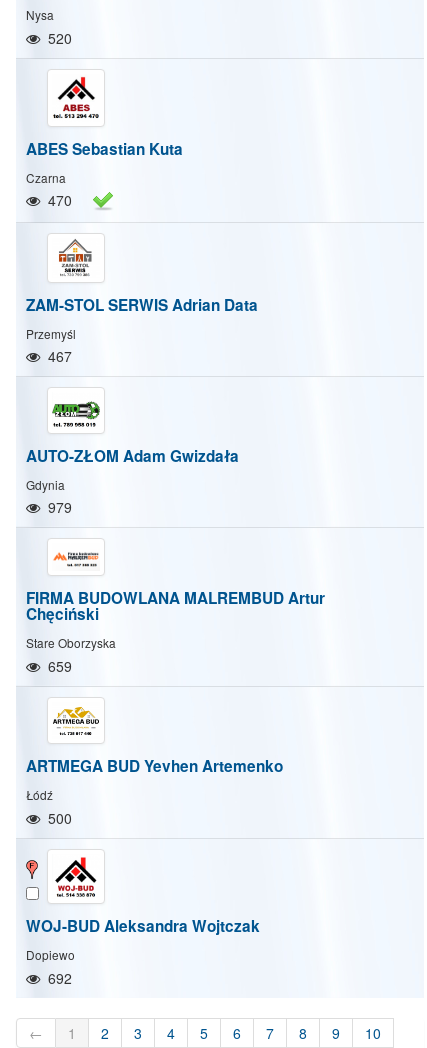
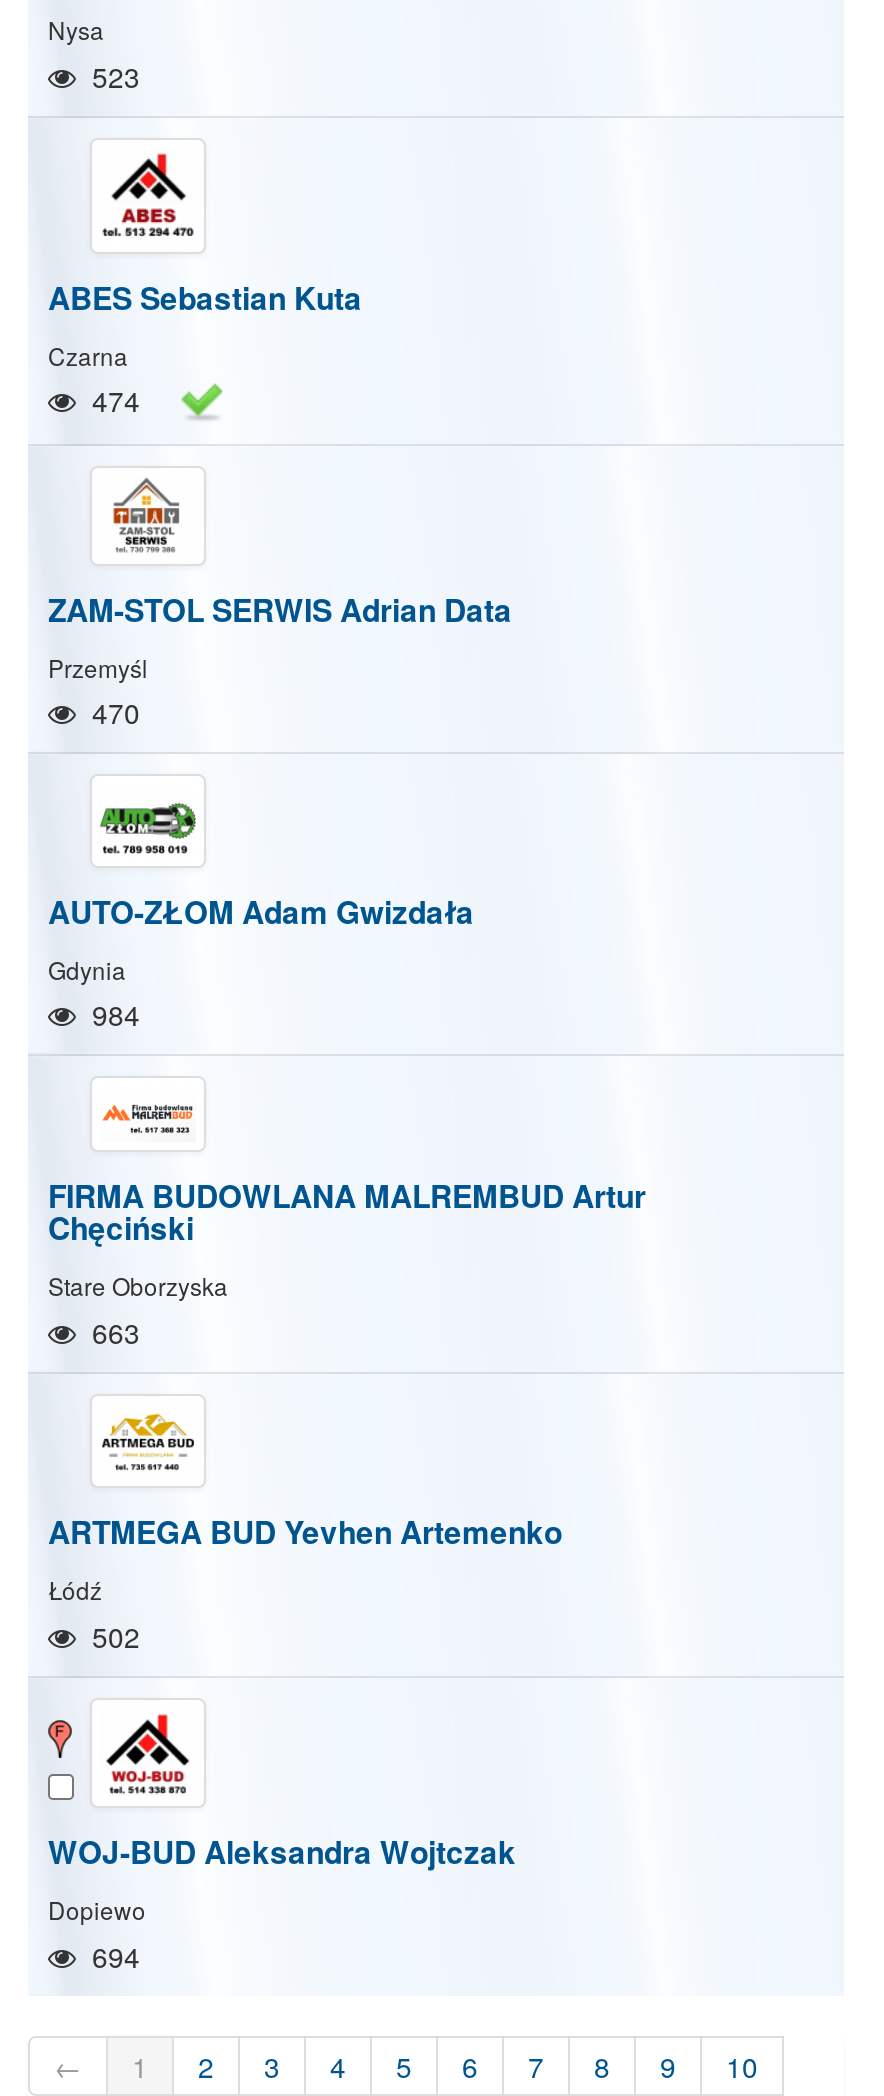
- 520
+ 523

- 470
+ 474

- 467
+ 470

- 979
+ 984

- 659
+ 663

- 500
+ 502

- 692
+ 694
